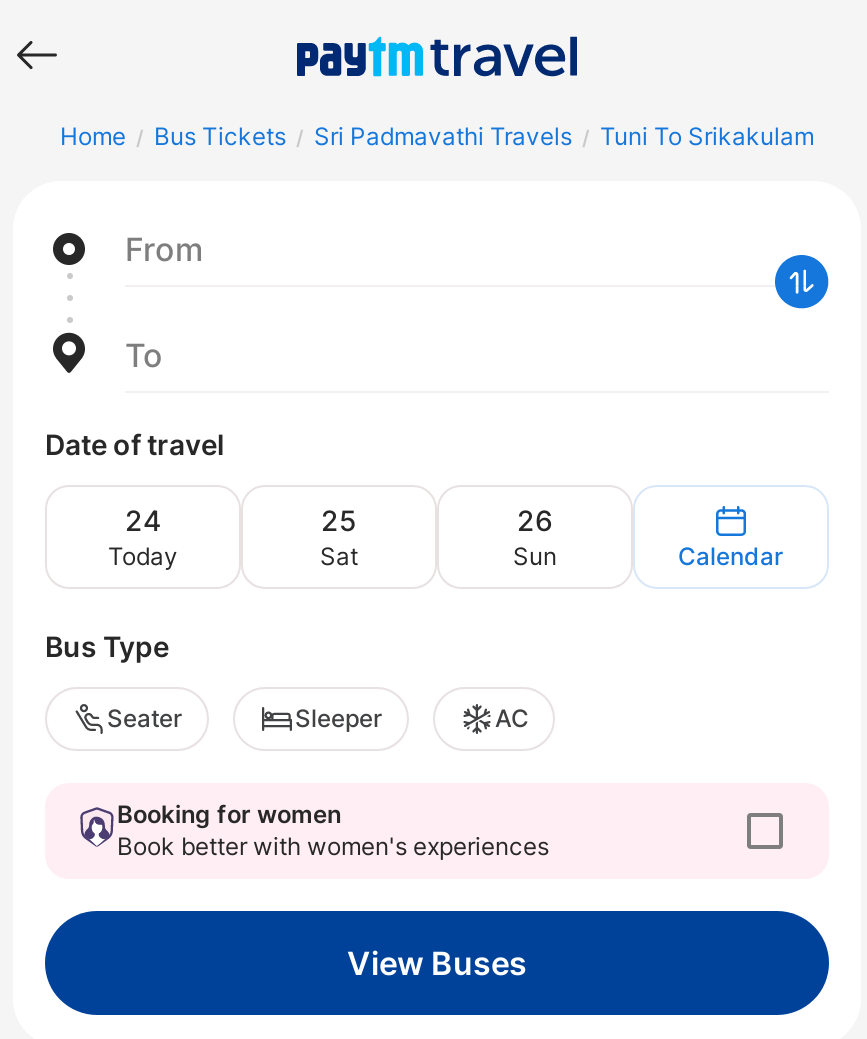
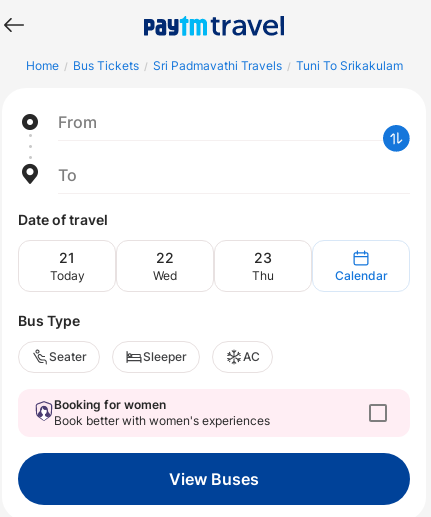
- 24
+ 21

- 25
- Sat
+ 22
+ Wed

- 26
- Sun
+ 23
+ Thu
